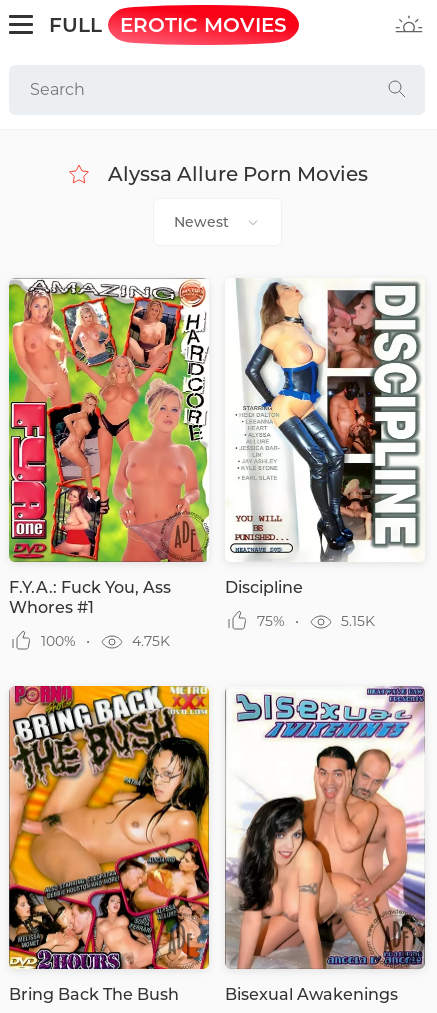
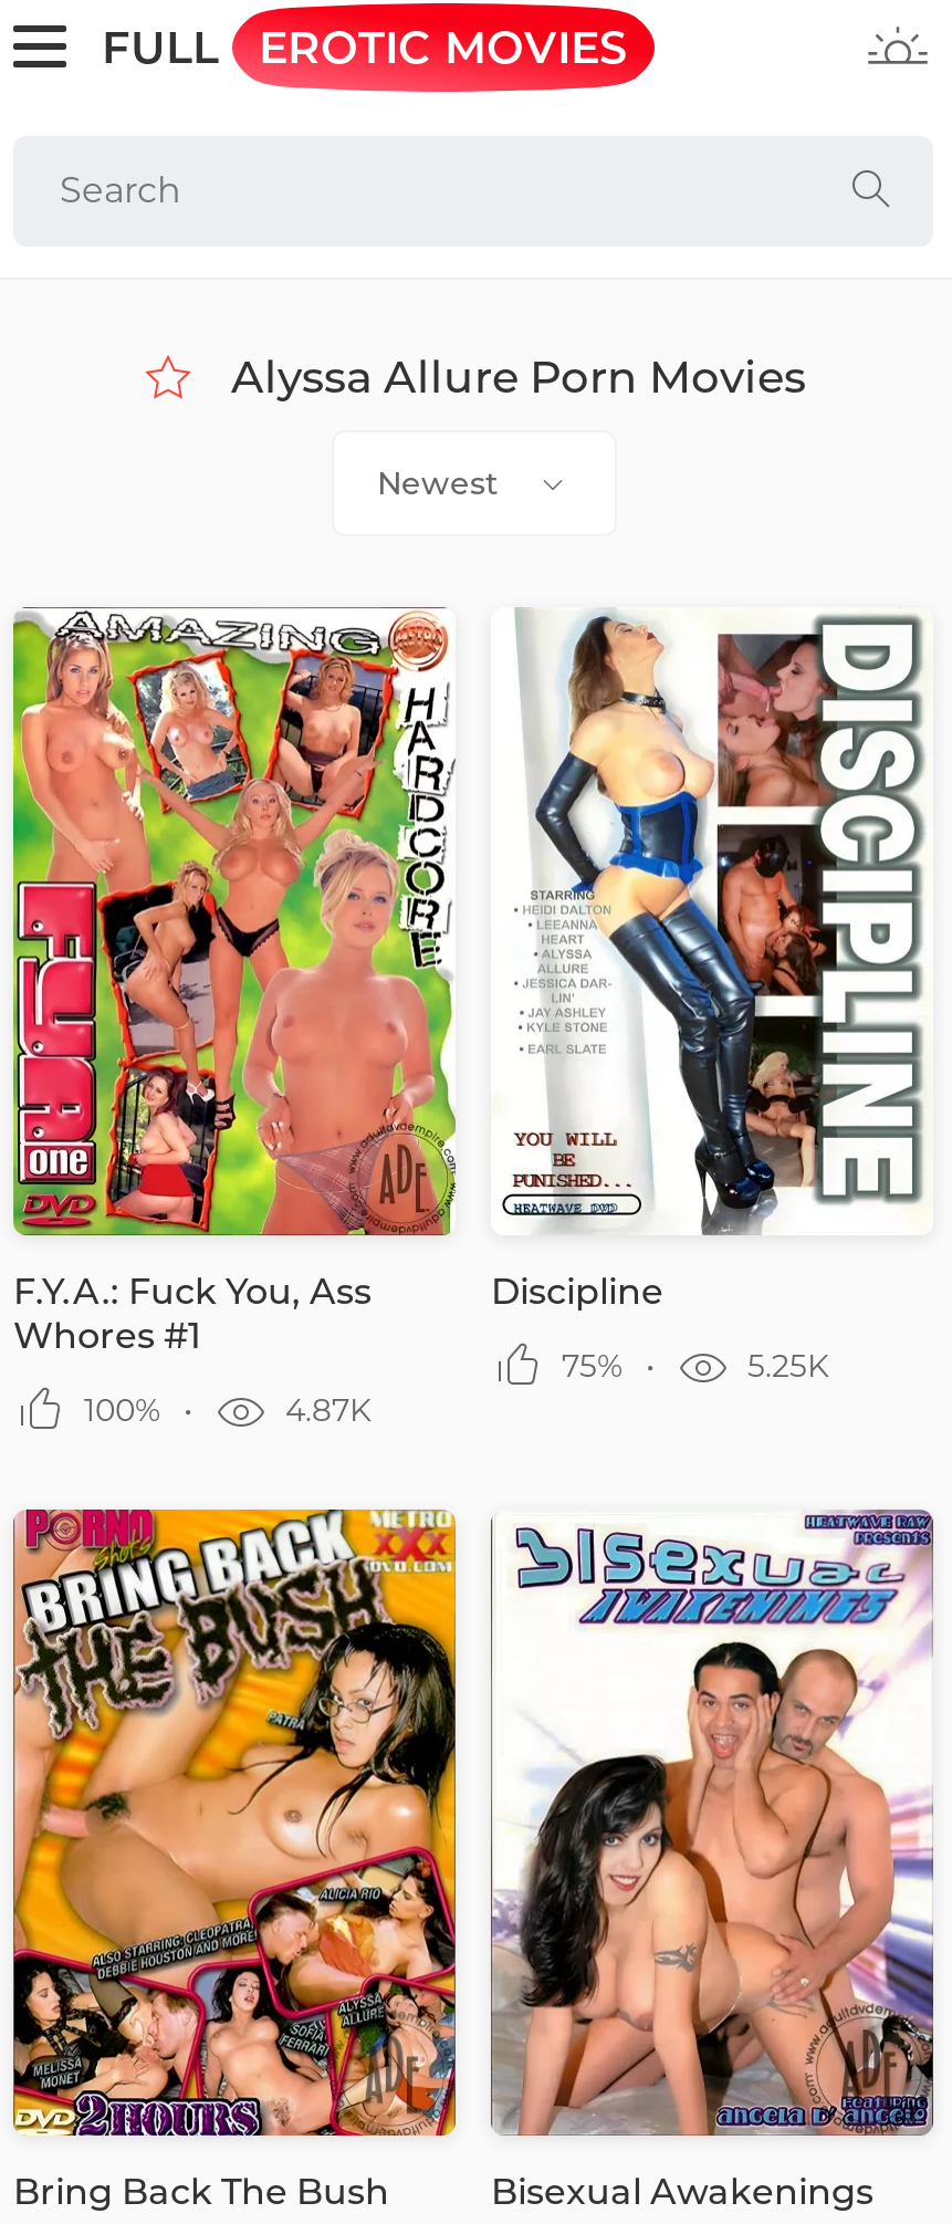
- 5.15K
+ 5.25K

- 4.75K
+ 4.87K
